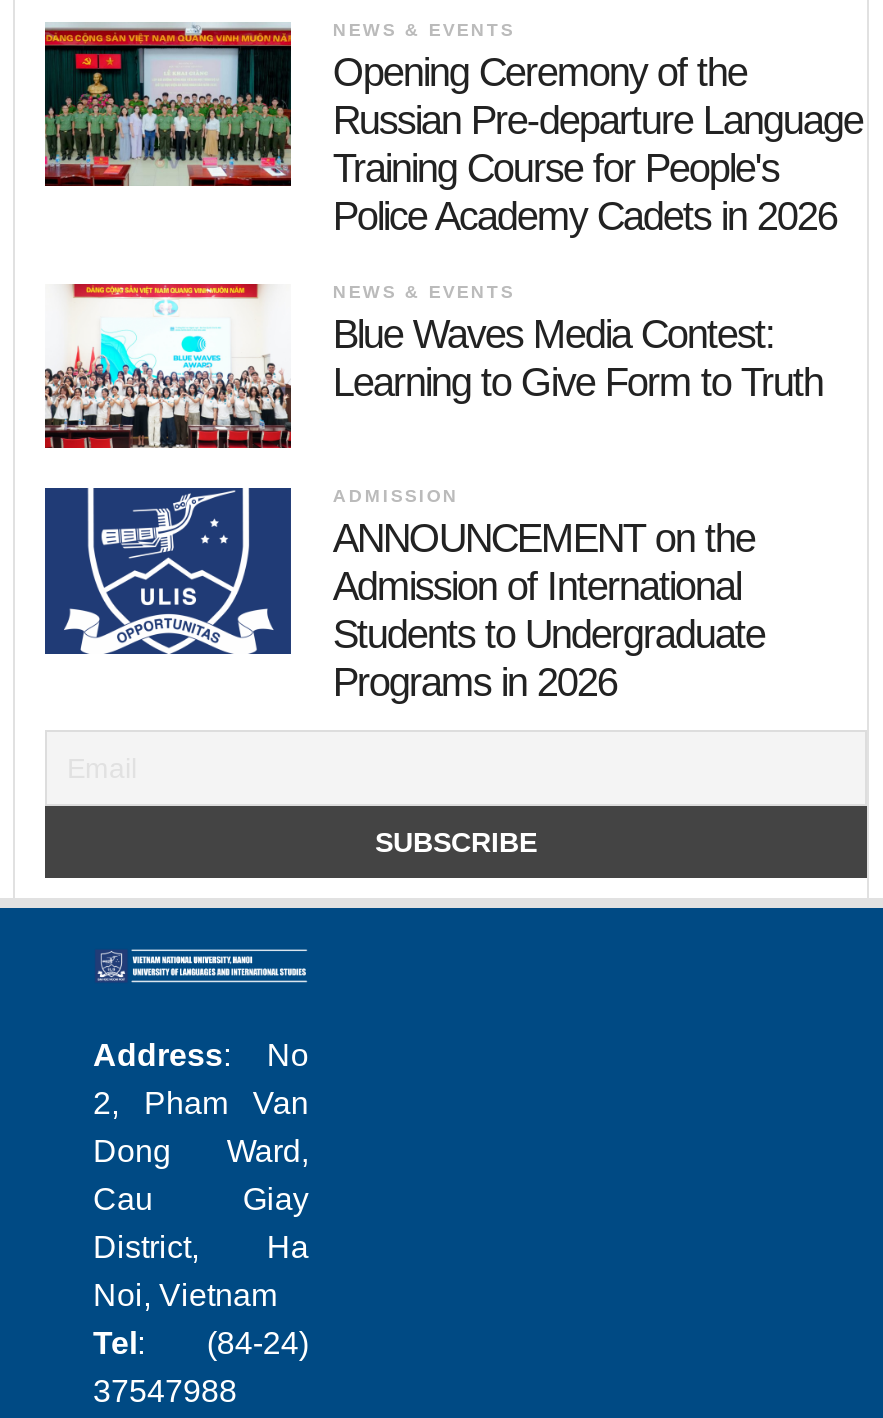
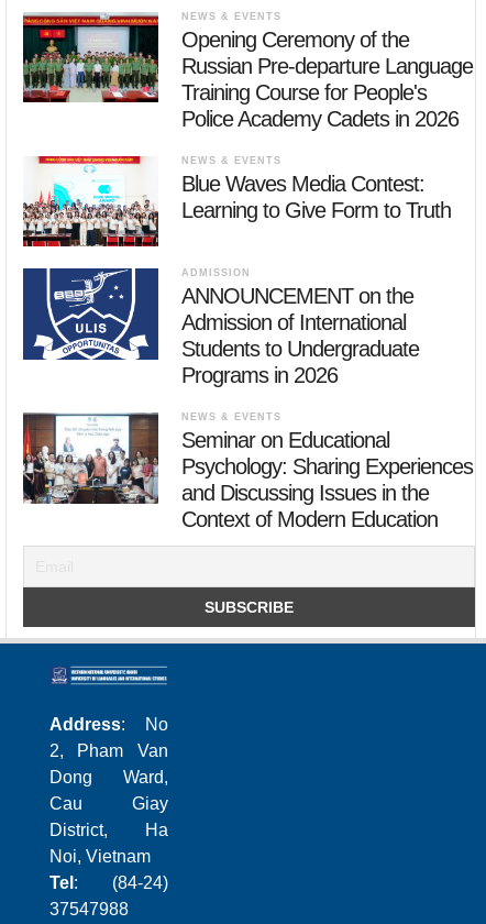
+ [image]
+ NEWS & EVENTS
+ Seminar on Educational
+ Psychology: Sharing Experiences
+ and Discussing Issues in the
+ Context of Modern Education
